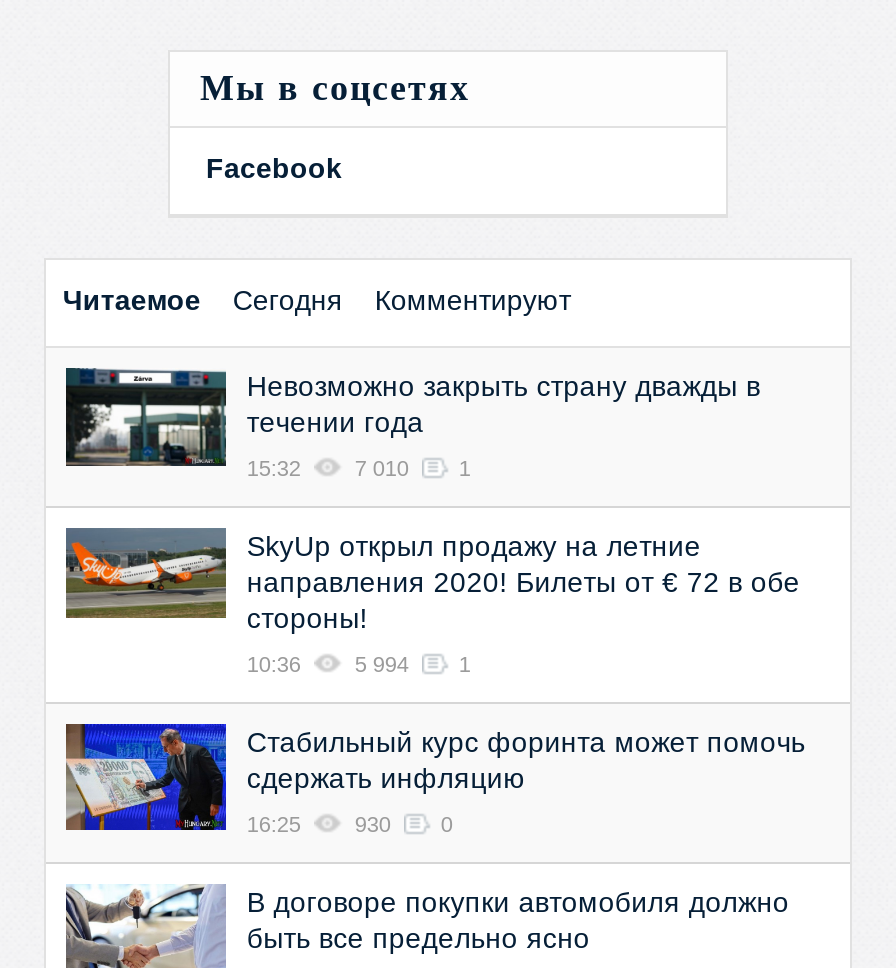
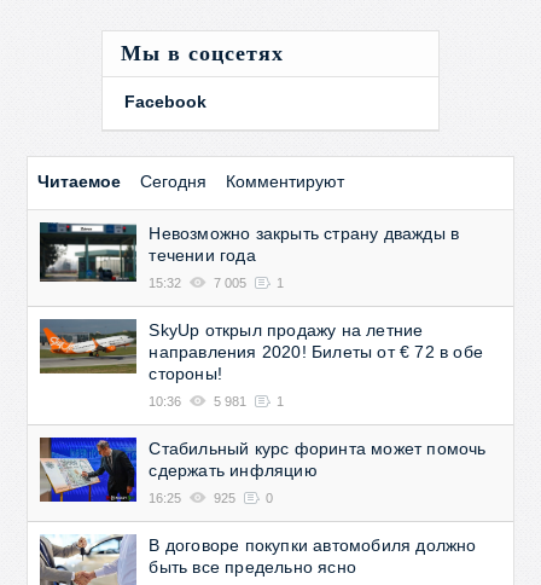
- 7 010
+ 7 005

- 5 994
+ 5 981

- 930
+ 925
